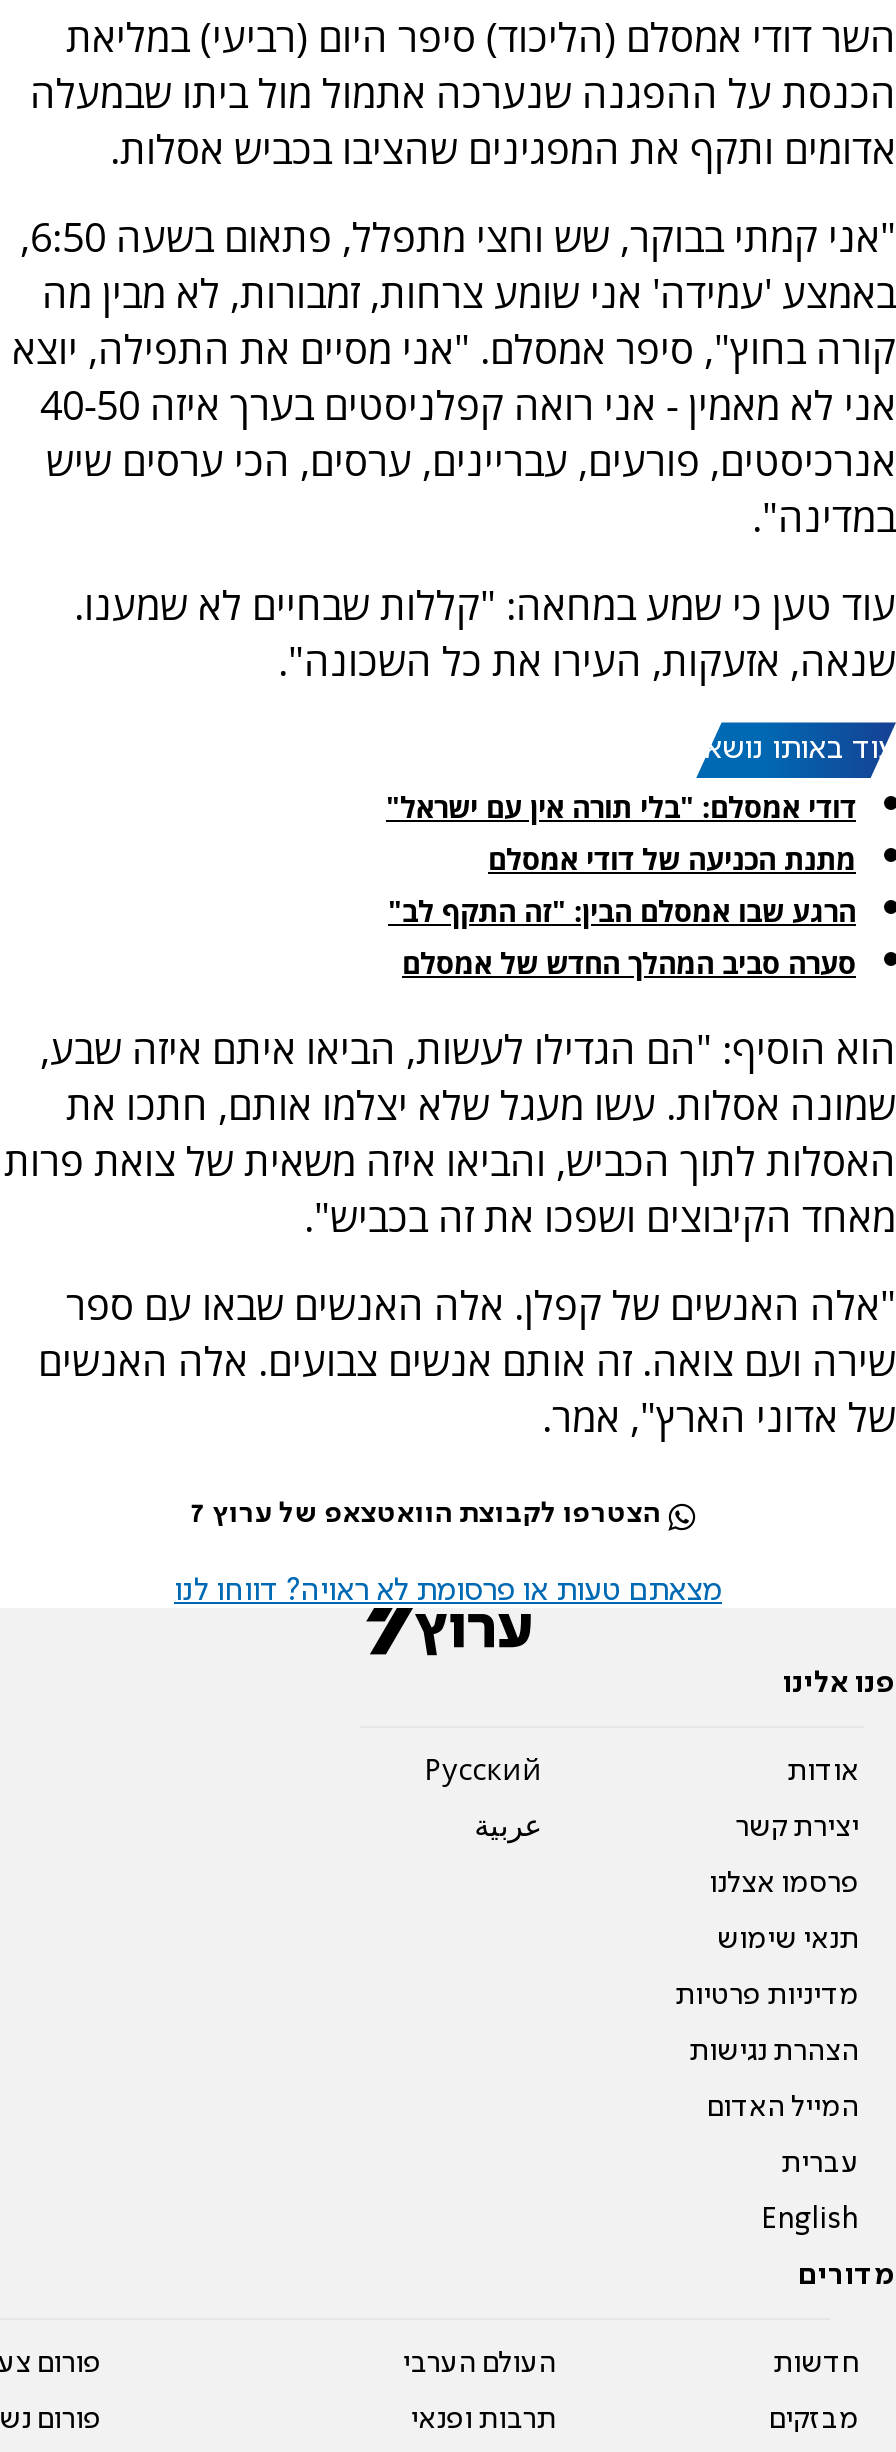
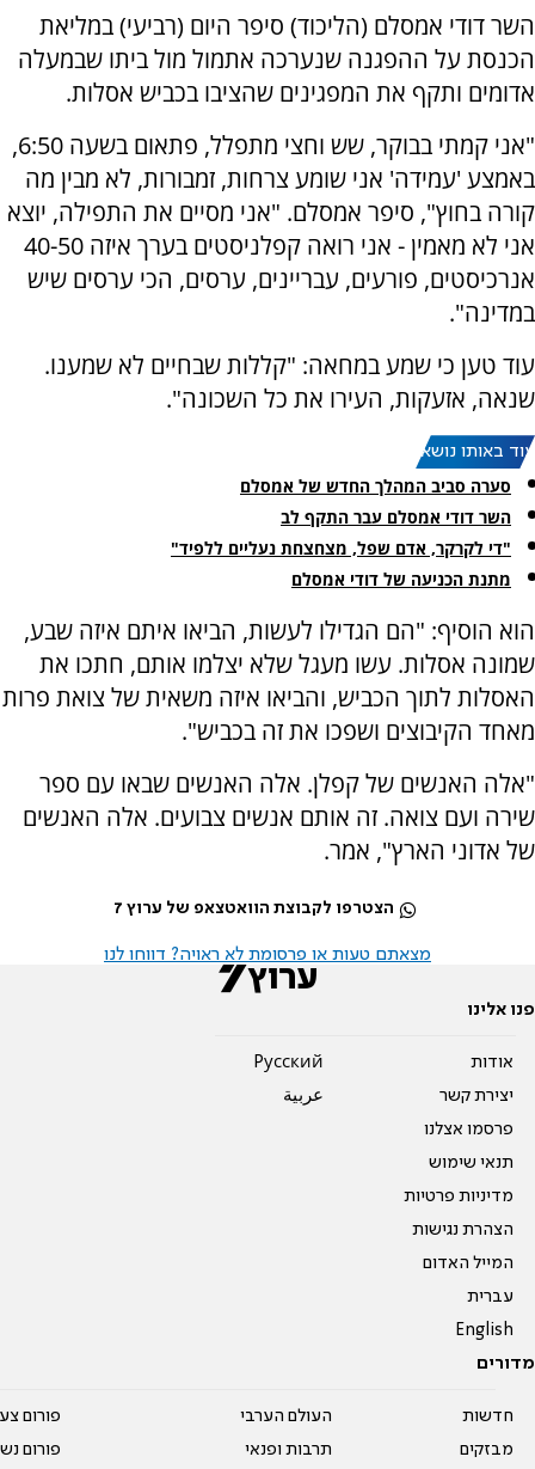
- דודי אמסלם: "בלי תורה אין עם ישראל"
- הרגע שבו אמסלם הבין: "זה התקף לב"

moved down: מתנת הכניעה של דודי אמסלם

moved up: סערה סביב המהלך החדש של אמסלם

+ השר דודי אמסלם עבר התקף לב
+ "די לקרקר, אדם שפל, מצחצחת נעליים ללפיד"
